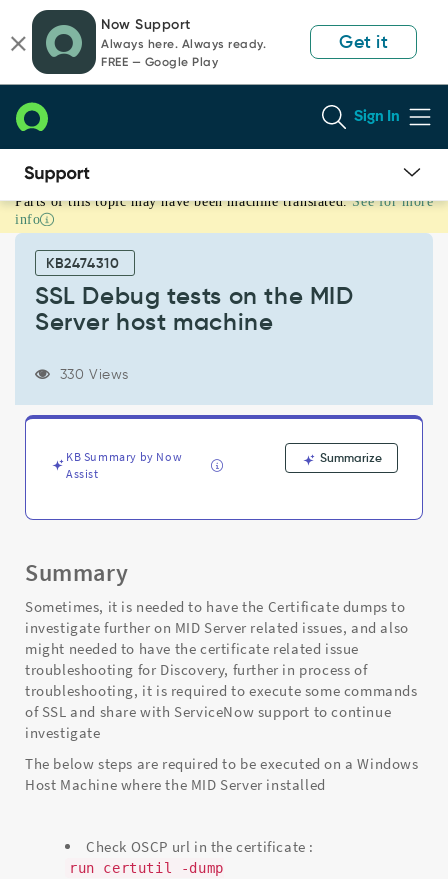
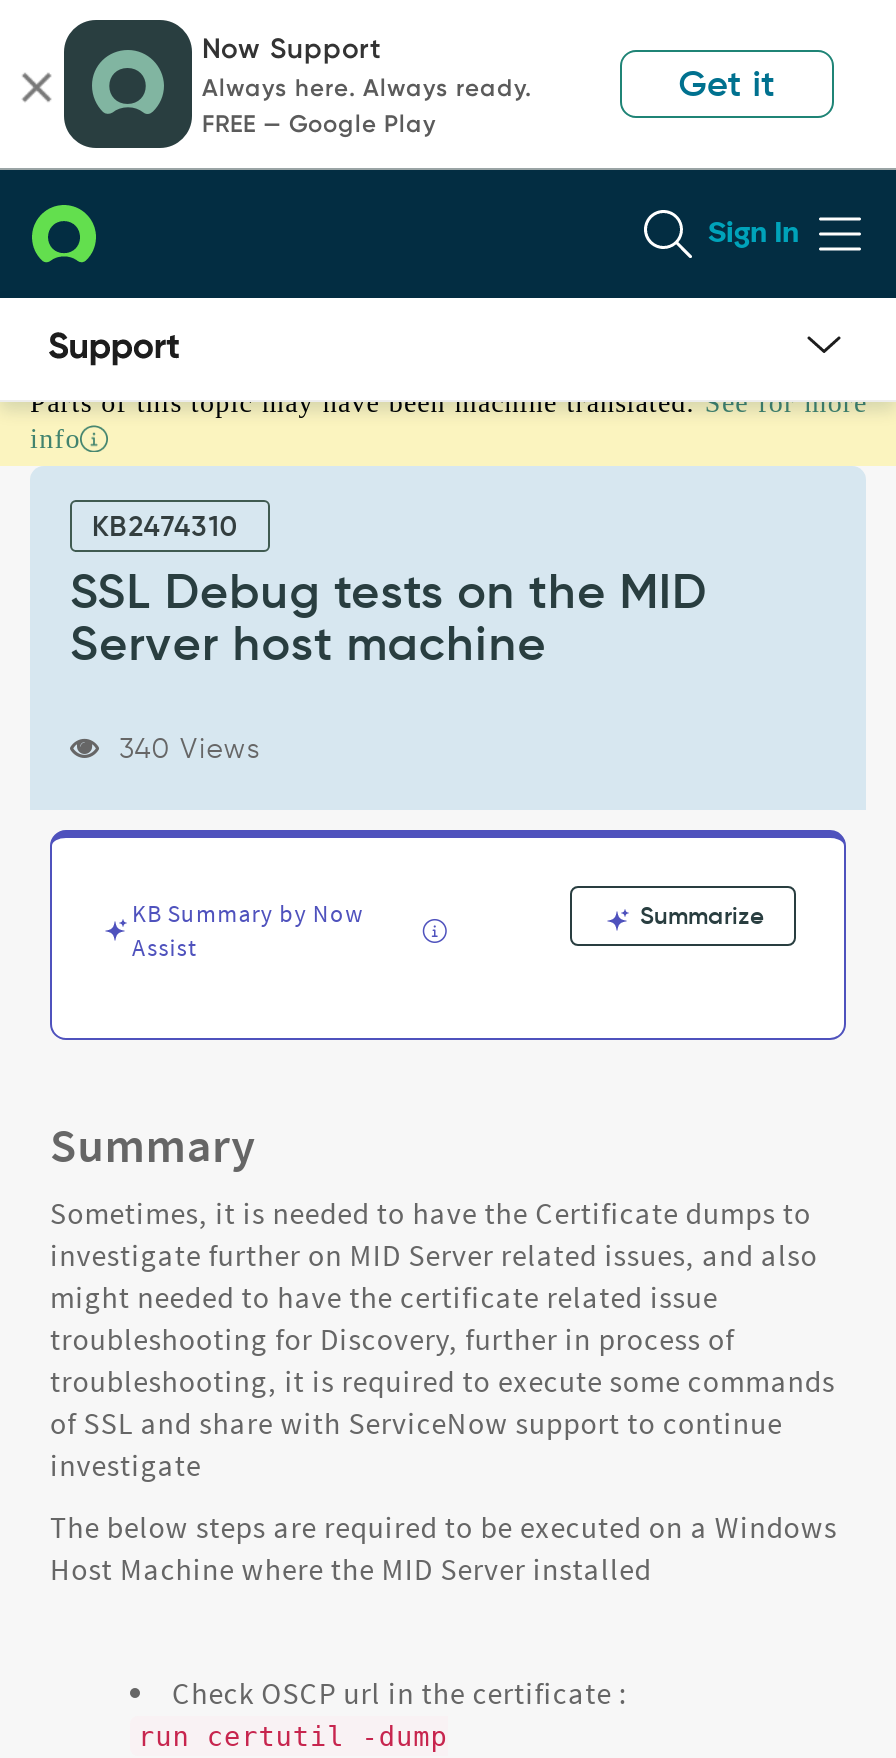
- 330 Views
+ 340 Views
